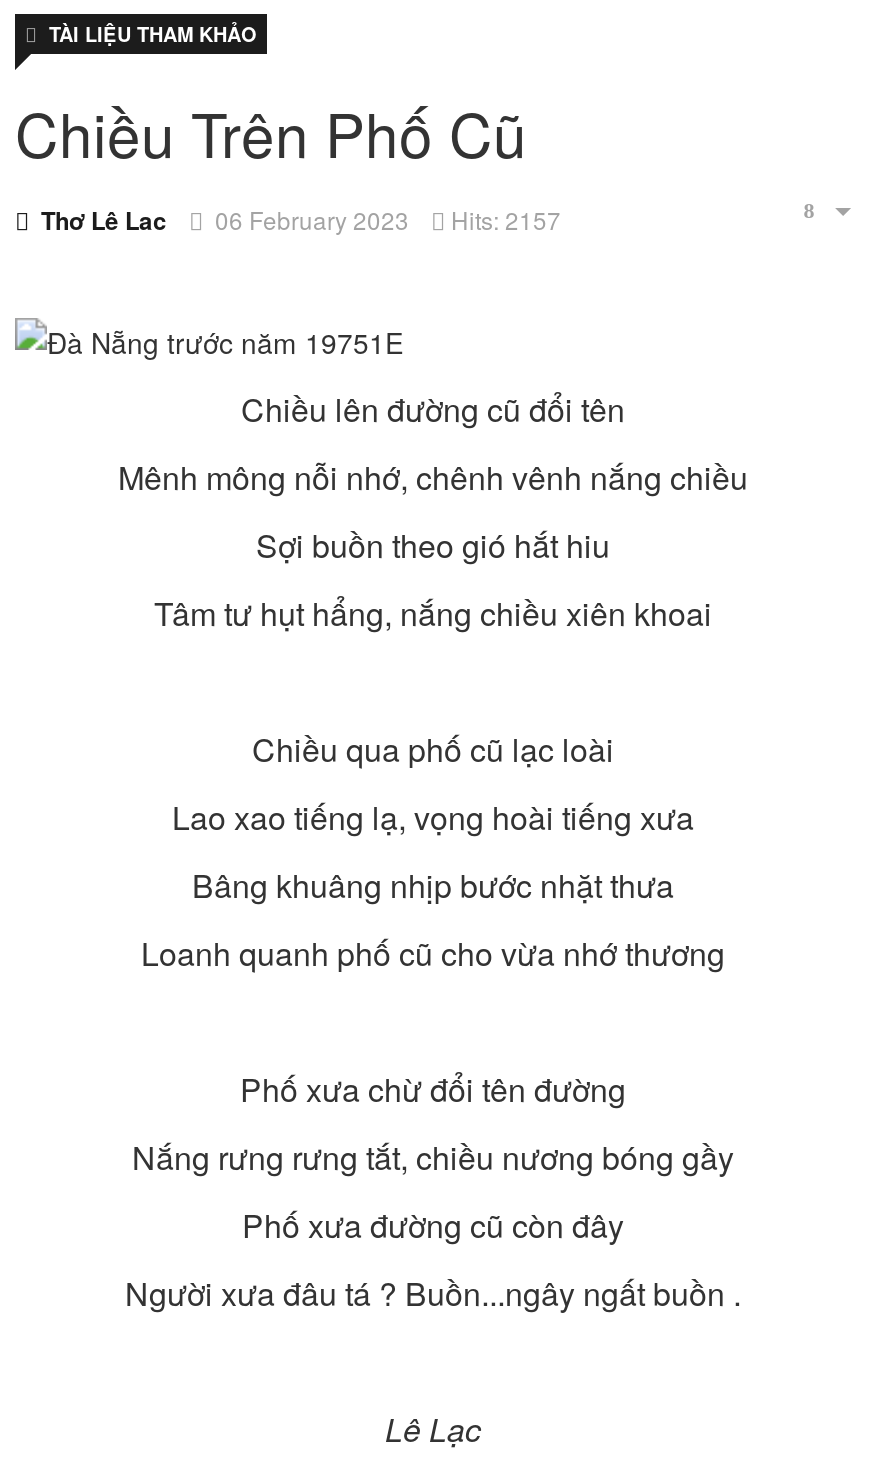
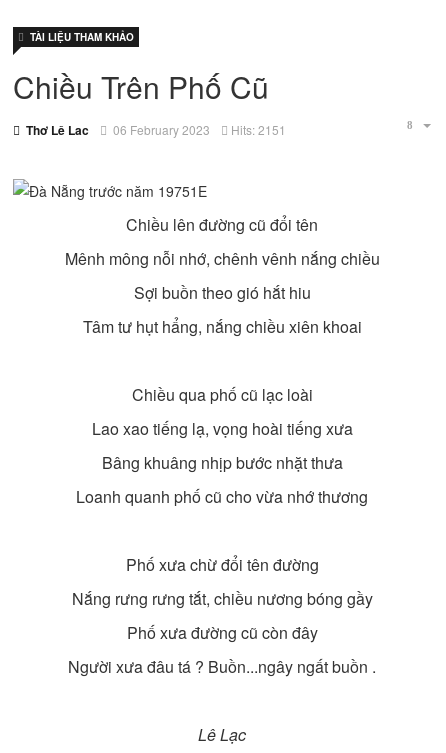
- Thơ Lê Lac 06 February 2023 Hits: 2157
+ Thơ Lê Lac 06 February 2023 Hits: 2151
